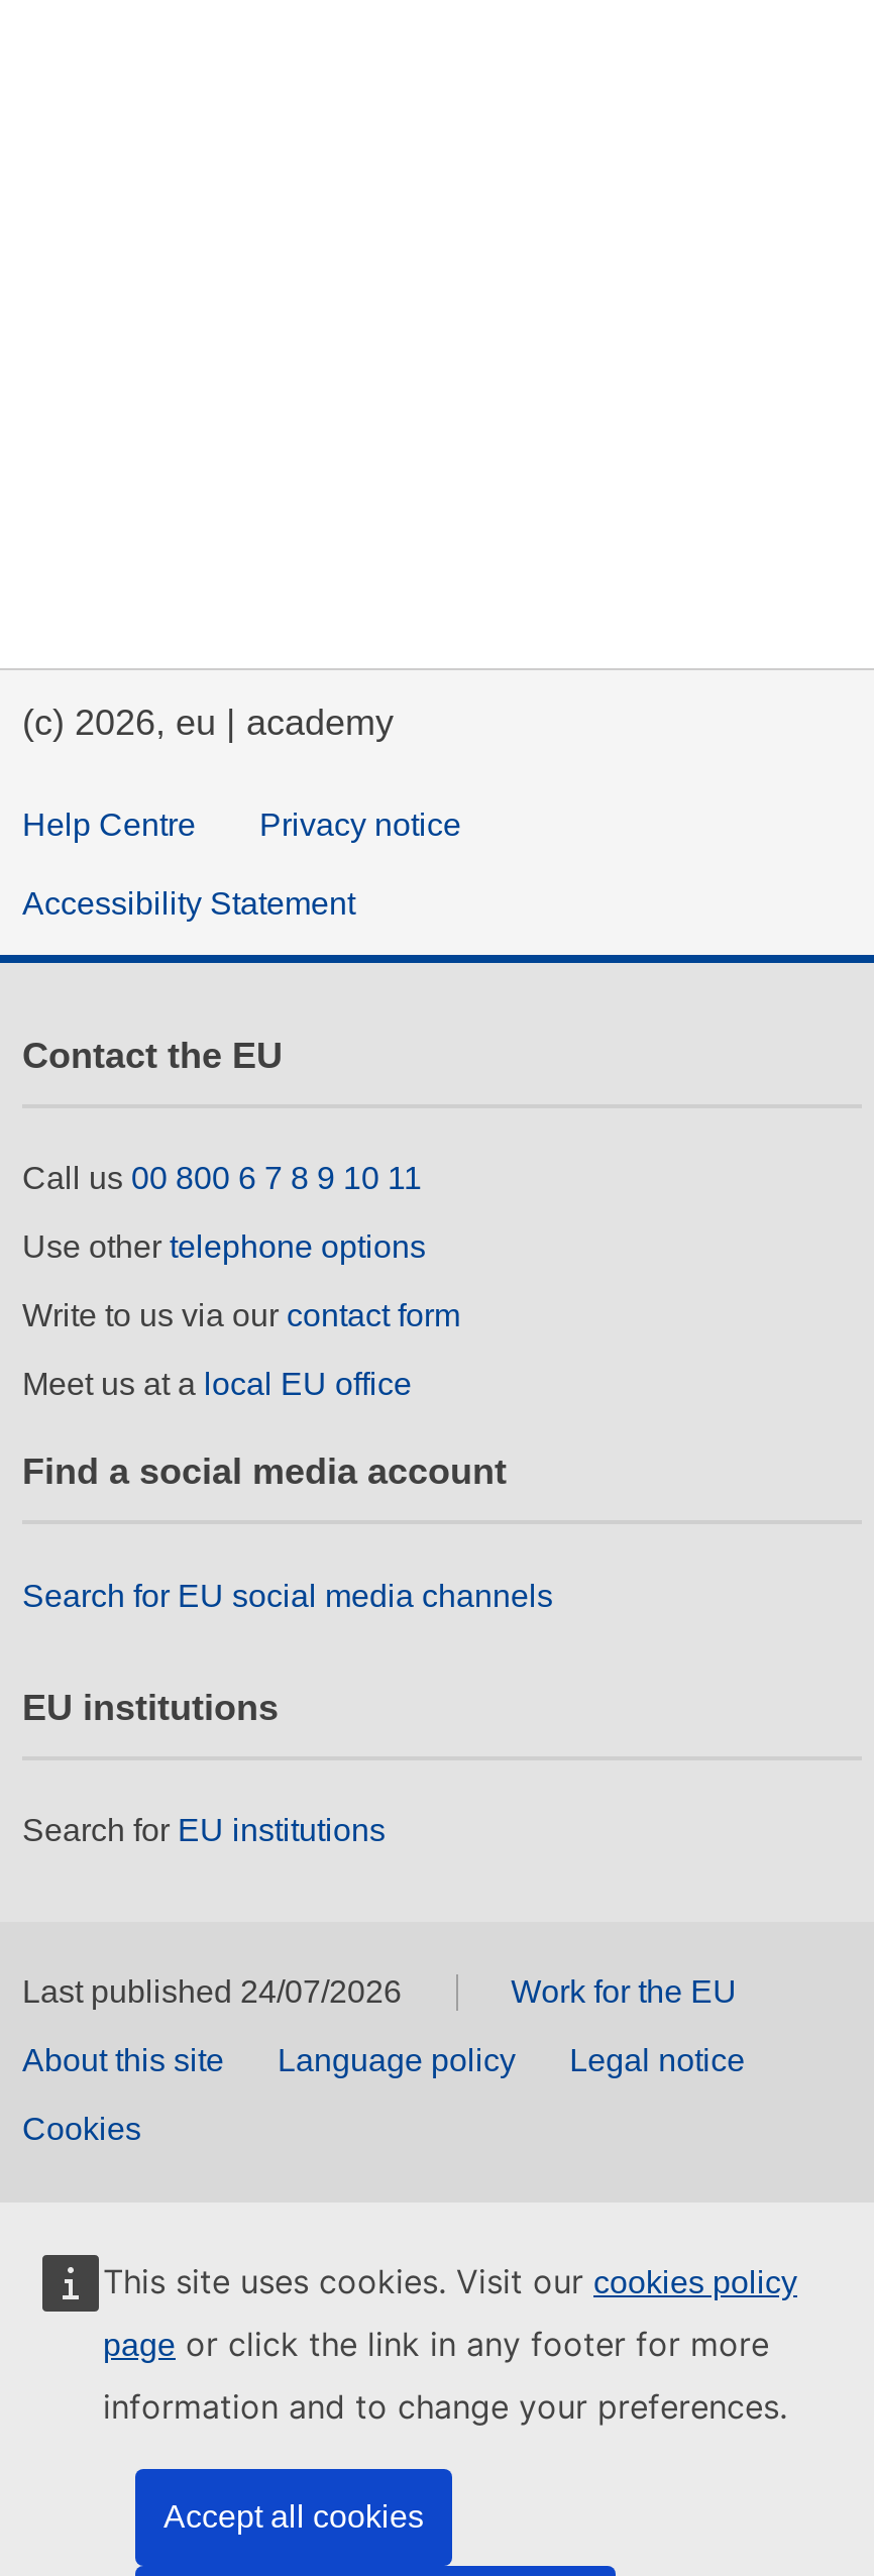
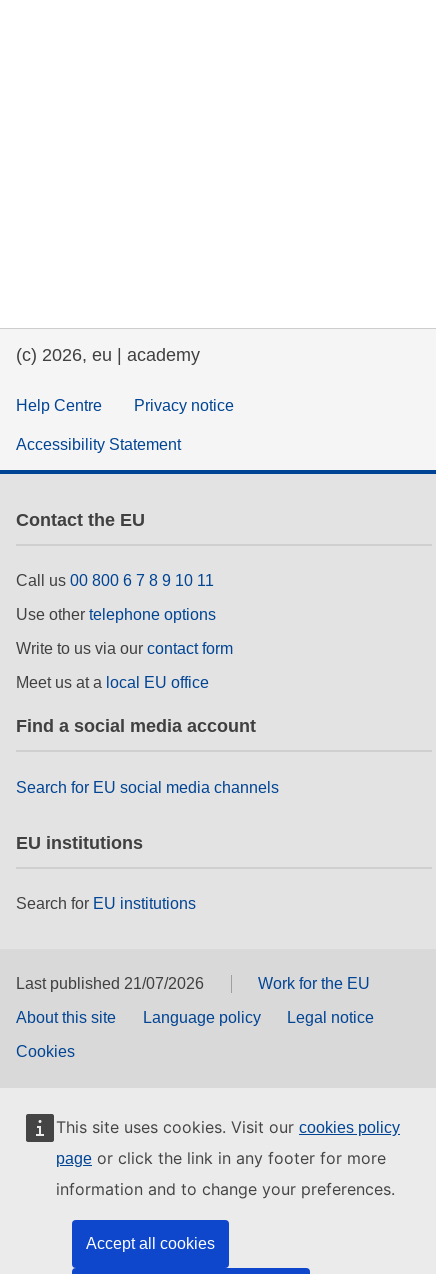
- Last published 24/07/2026
+ Last published 21/07/2026
